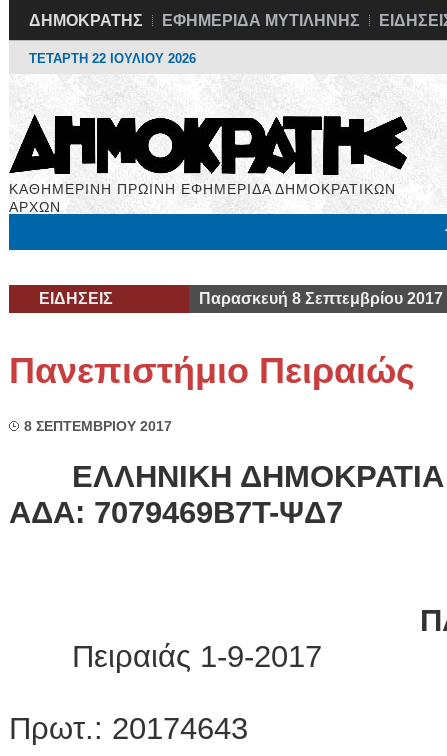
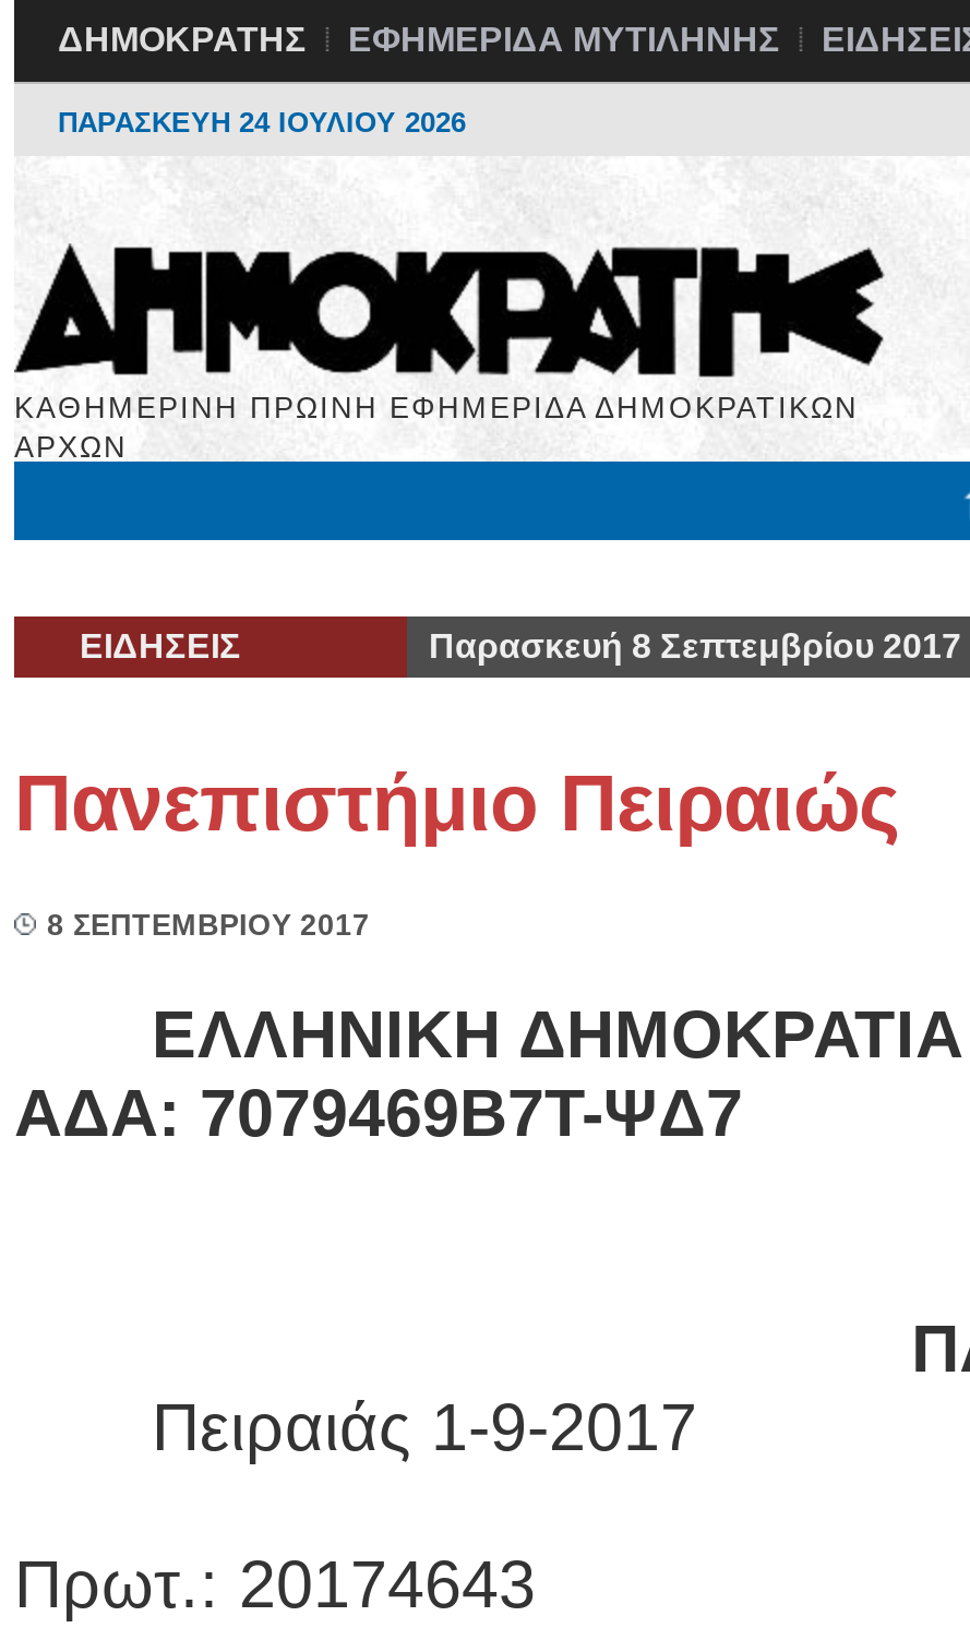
- ΤΕΤΑΡΤΗ 22 ΙΟΥΛΙΟΥ 2026
+ ΠΑΡΑΣΚΕΥΗ 24 ΙΟΥΛΙΟΥ 2026
